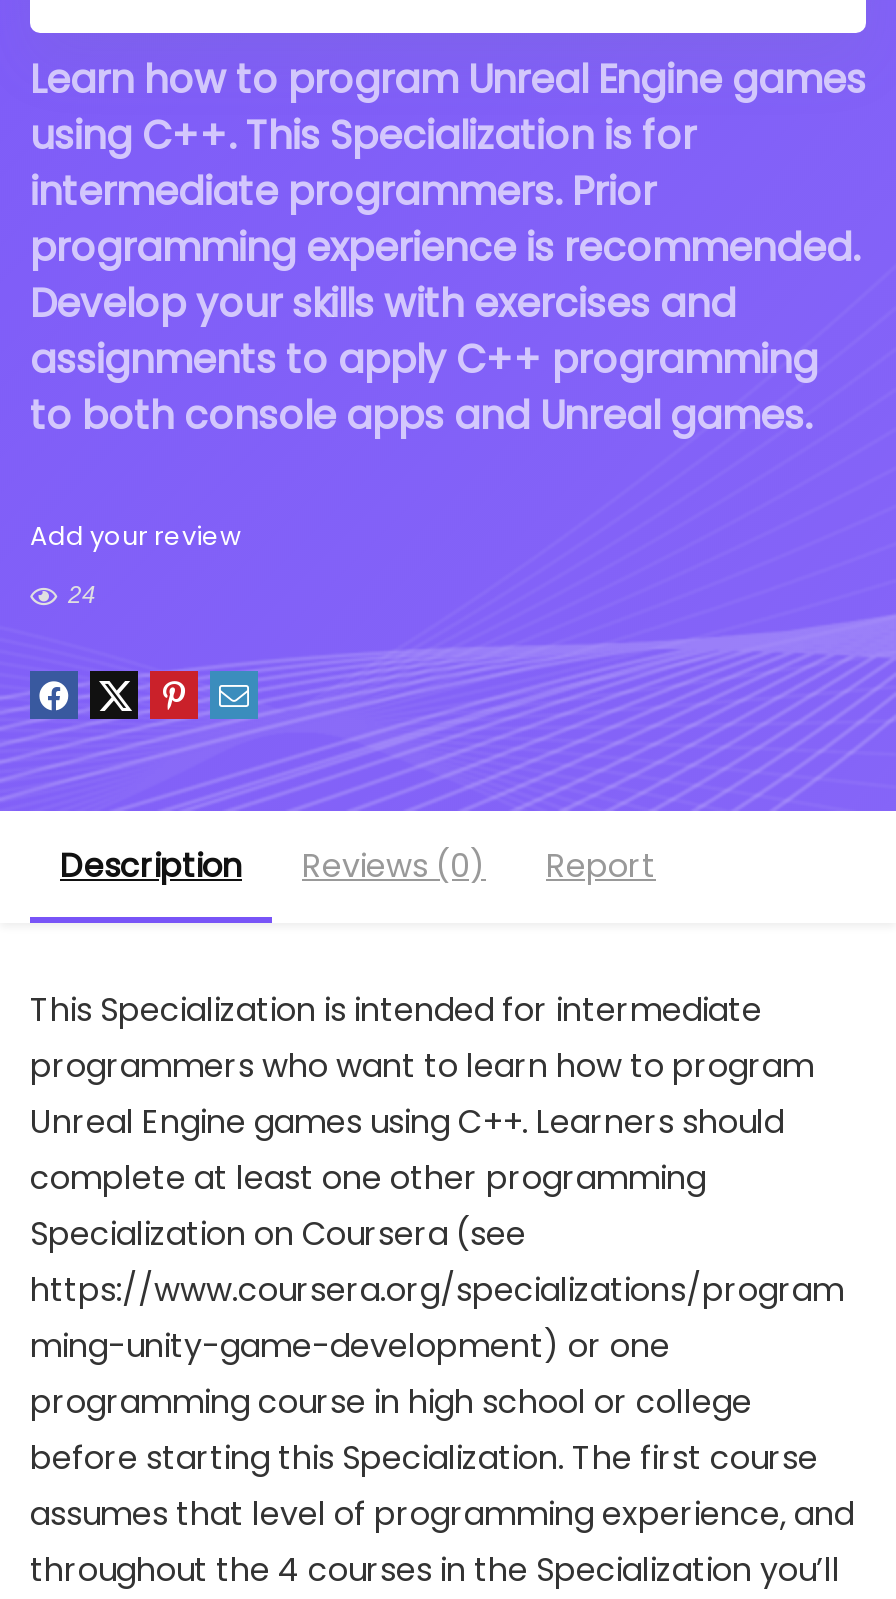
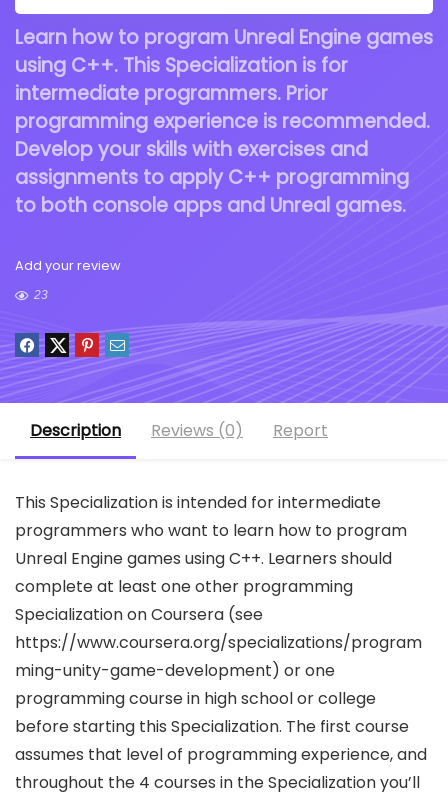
- 24
+ 23
